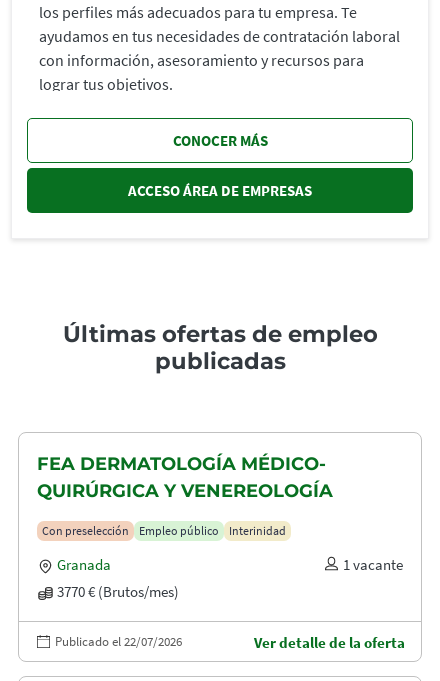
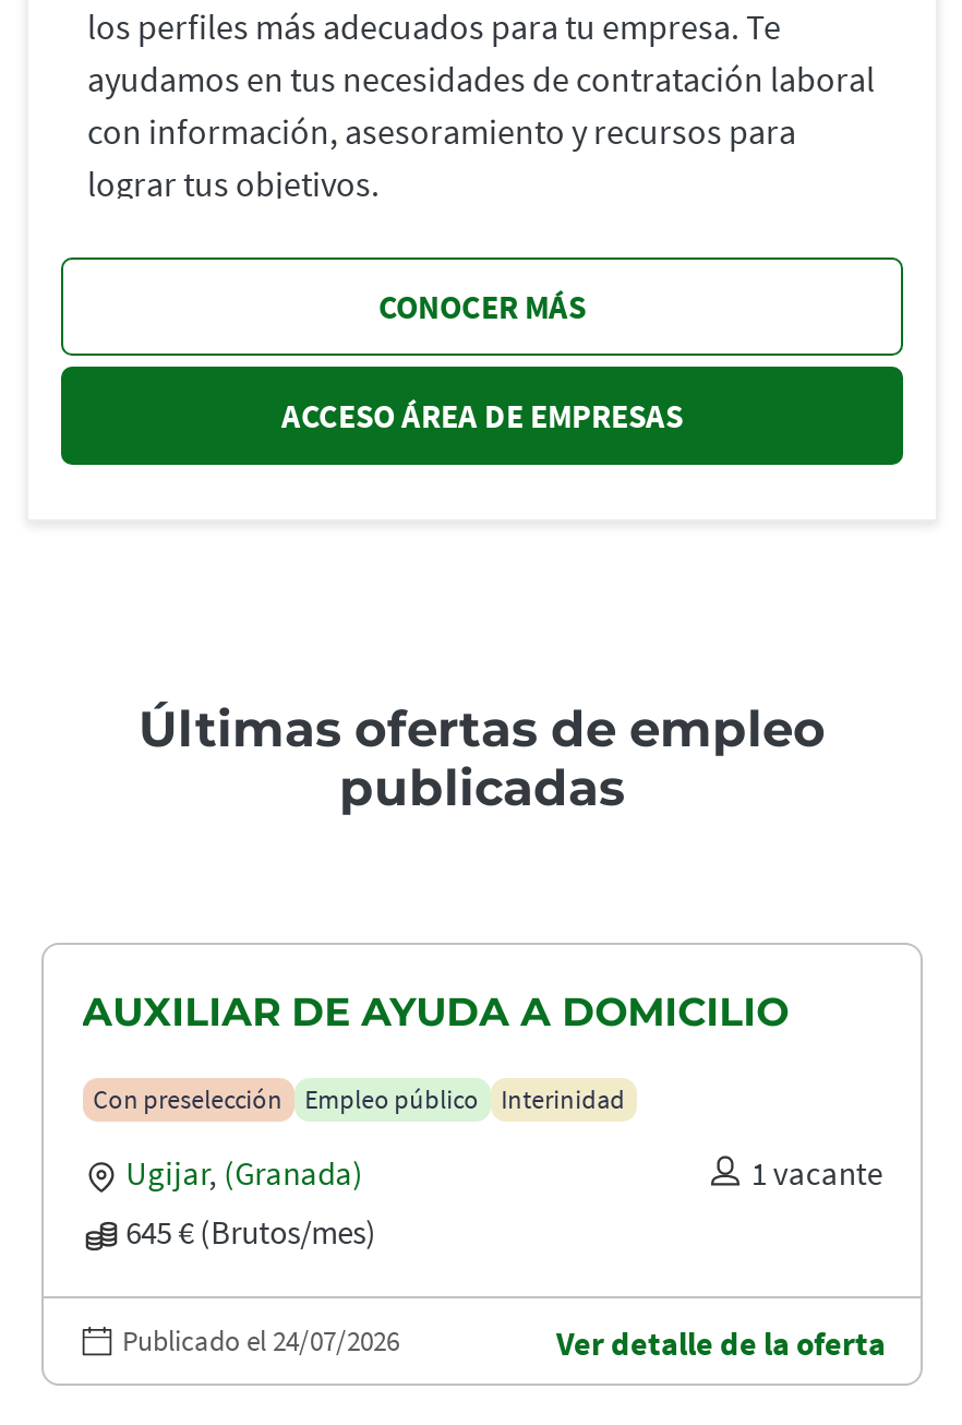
- FEA DERMATOLOGÍA MÉDICO-
- QUIRÚRGICA Y VENEREOLOGÍA
+ AUXILIAR DE AYUDA A DOMICILIO

- Granada
+ Ugijar, (Granada)

- 3770 € (Brutos/mes)
+ 645 € (Brutos/mes)

- Publicado el 22/07/2026
+ Publicado el 24/07/2026
